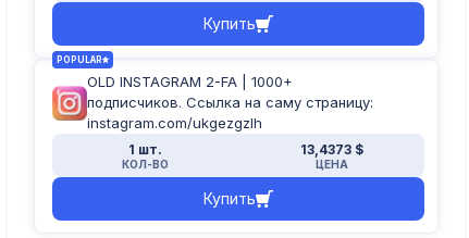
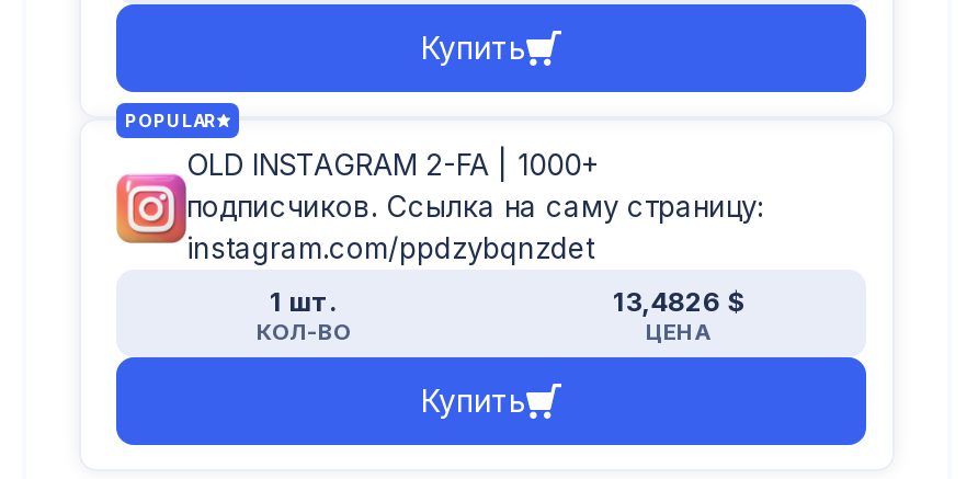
- instagram.com/ukgezgzlh
+ instagram.com/ppdzybqnzdet

- 13,4373 $
+ 13,4826 $
